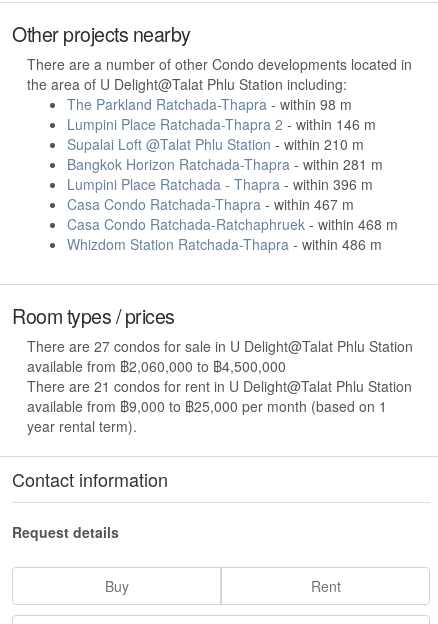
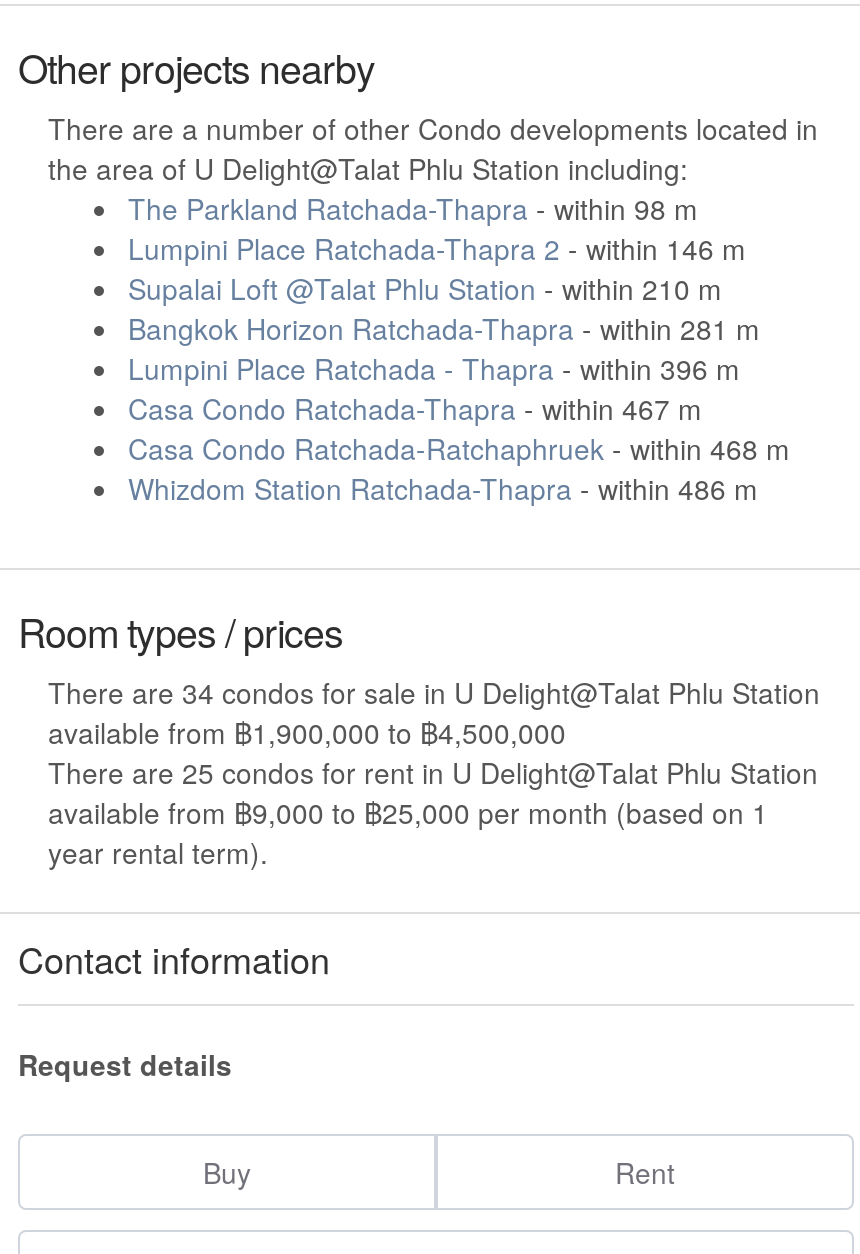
- There are 27 condos for sale in U Delight@Talat Phlu Station
+ There are 34 condos for sale in U Delight@Talat Phlu Station

- available from ฿2,060,000 to ฿4,500,000
+ available from ฿1,900,000 to ฿4,500,000

- There are 21 condos for rent in U Delight@Talat Phlu Station
+ There are 25 condos for rent in U Delight@Talat Phlu Station
